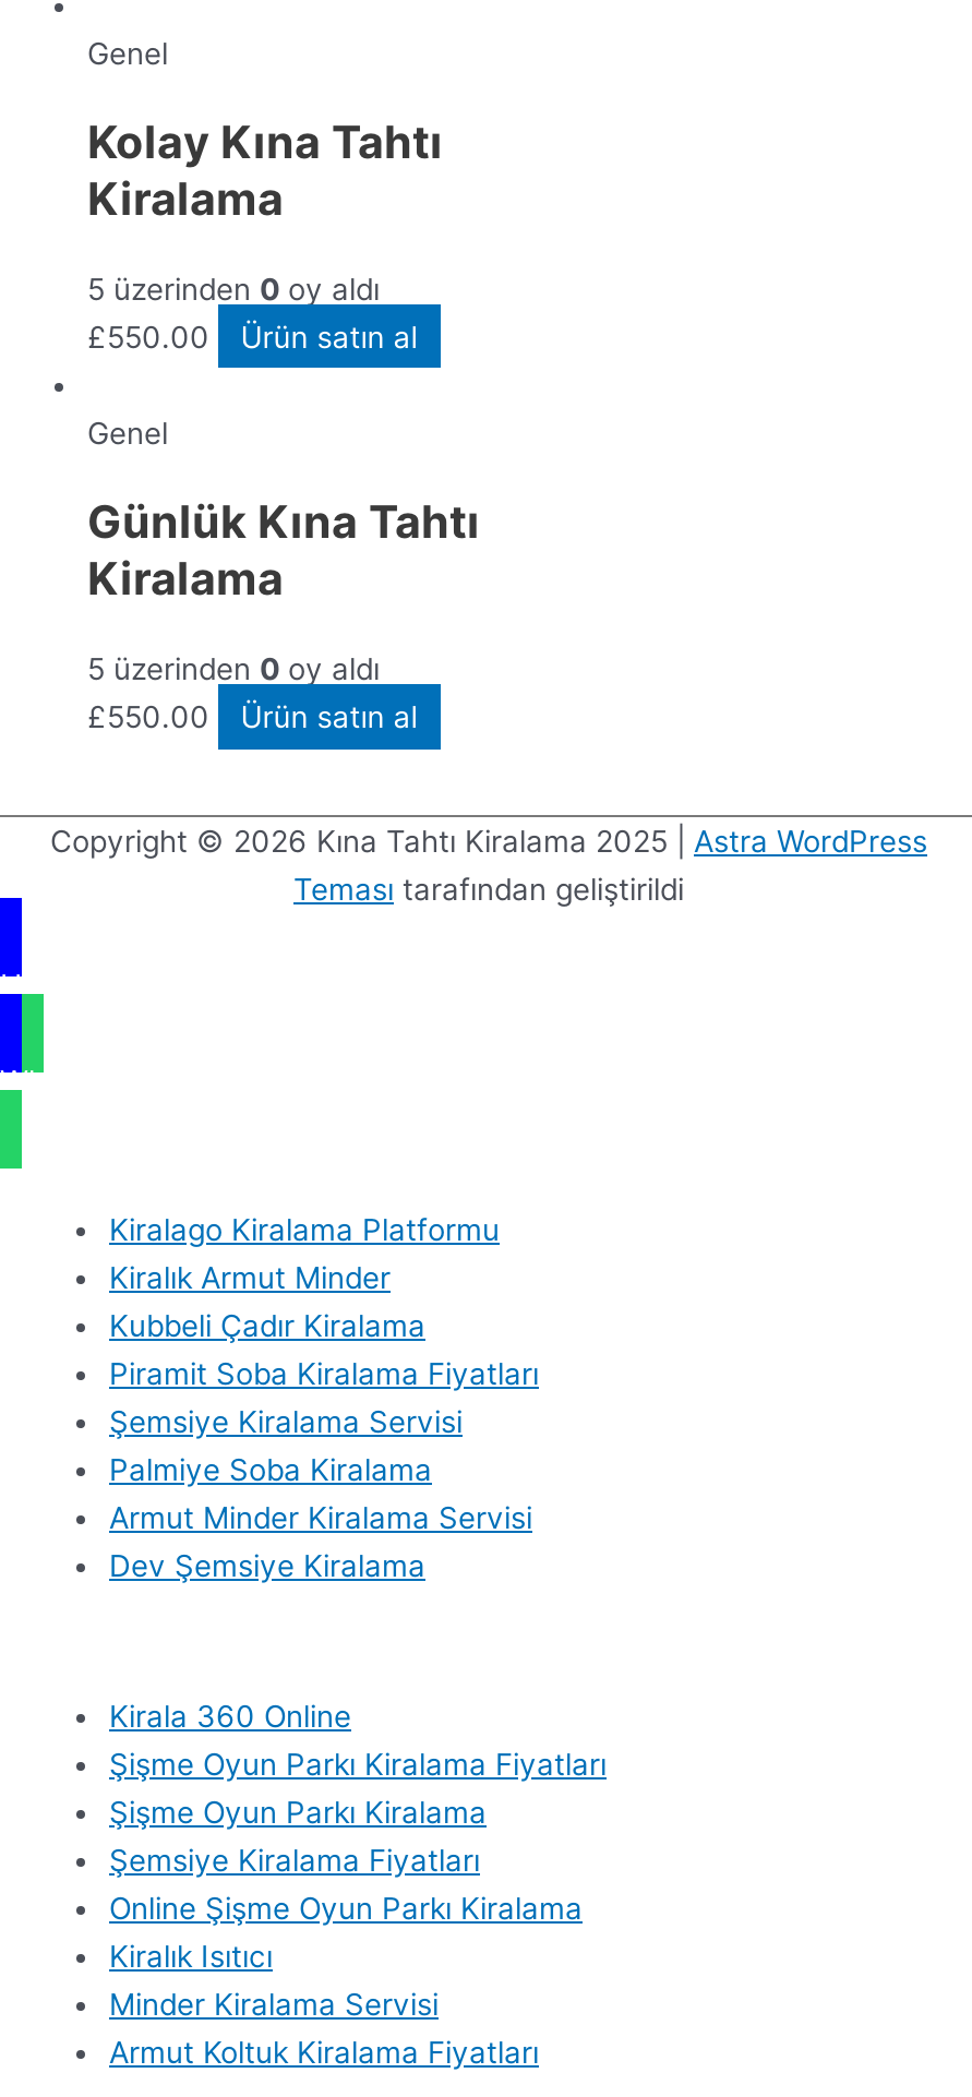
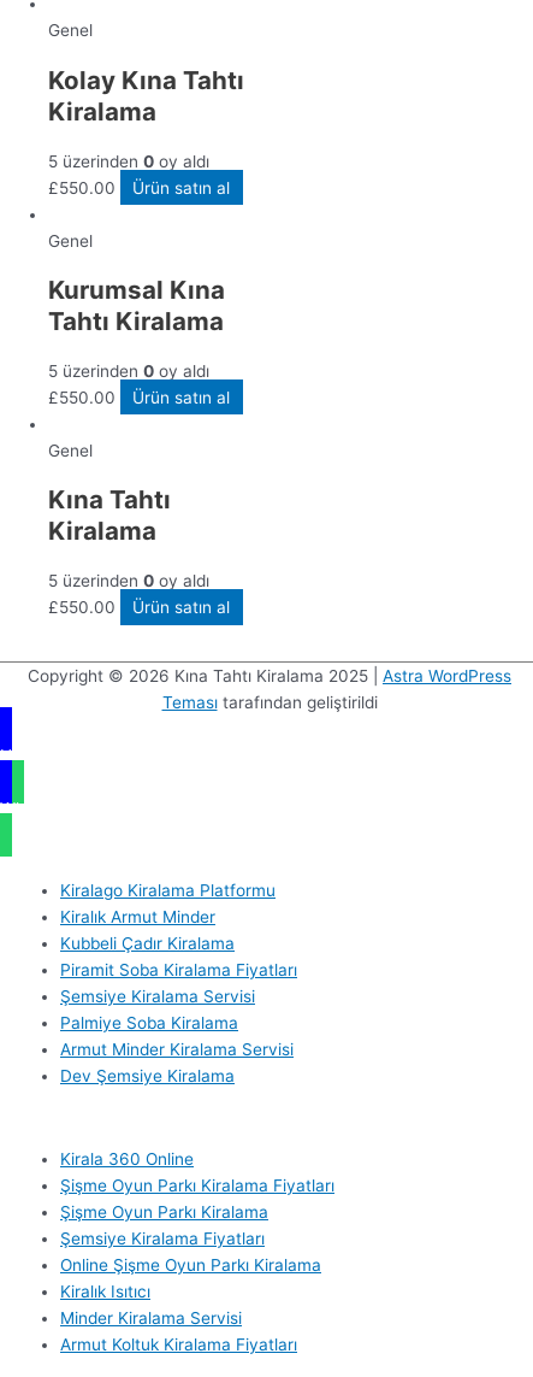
- Günlük Kına Tahtı
+ Kurumsal Kına
+ Tahtı Kiralama
+ 5 üzerinden 0 oy aldı
+ £550.00
+ Ürün satın al
+ Genel
+ Kına Tahtı
